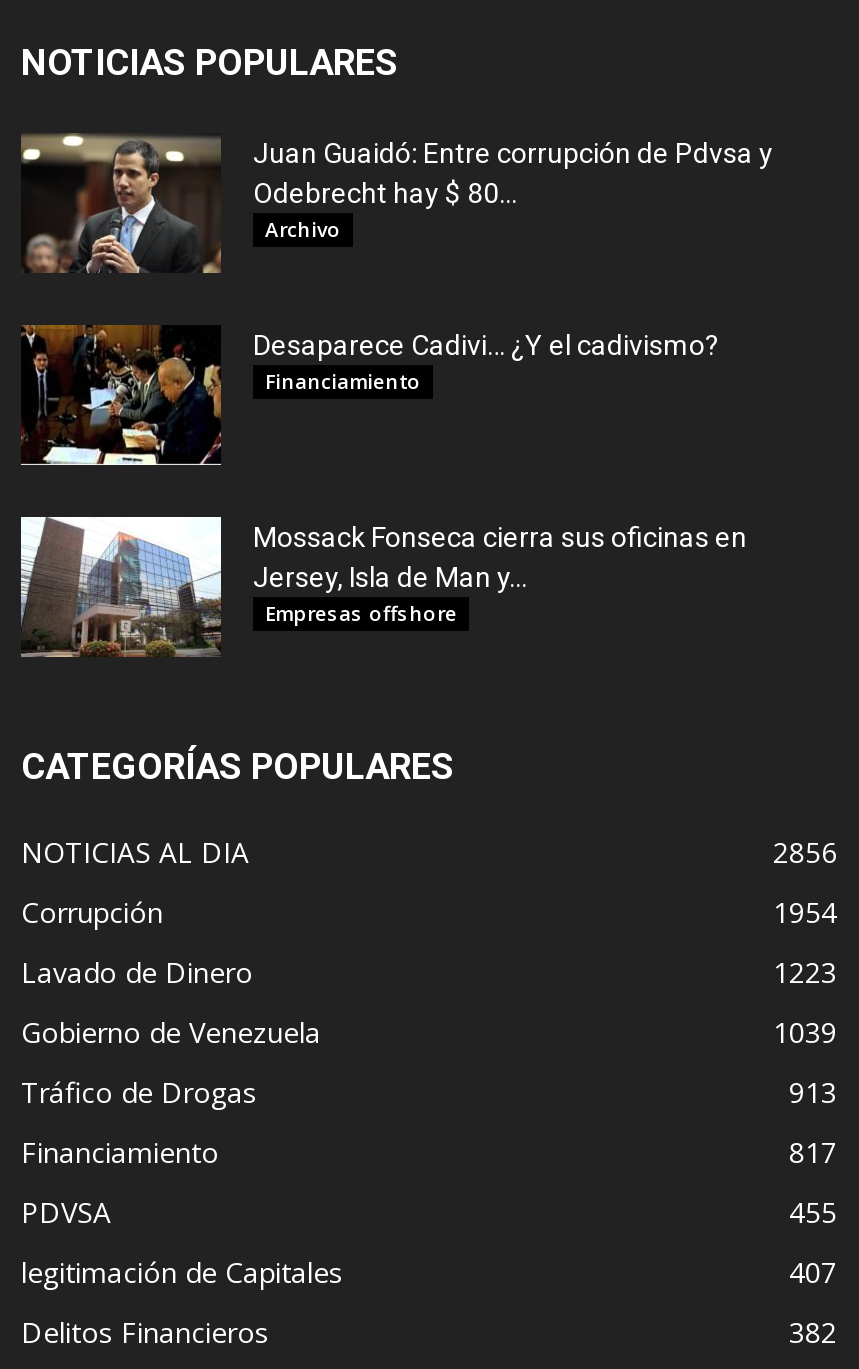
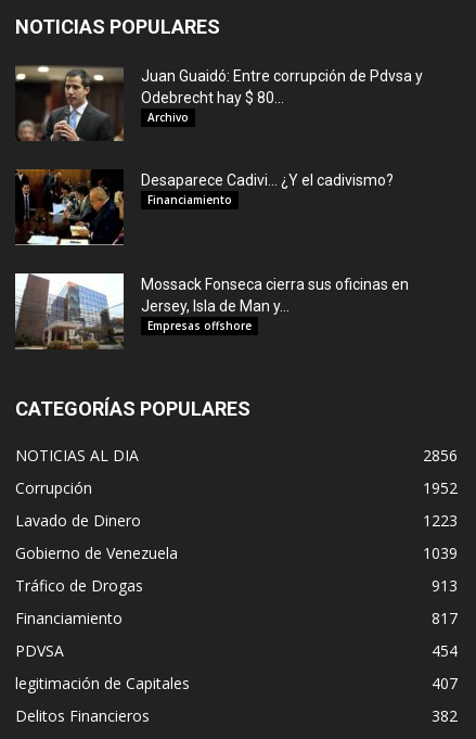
- 1954
+ 1952

- 455
+ 454
